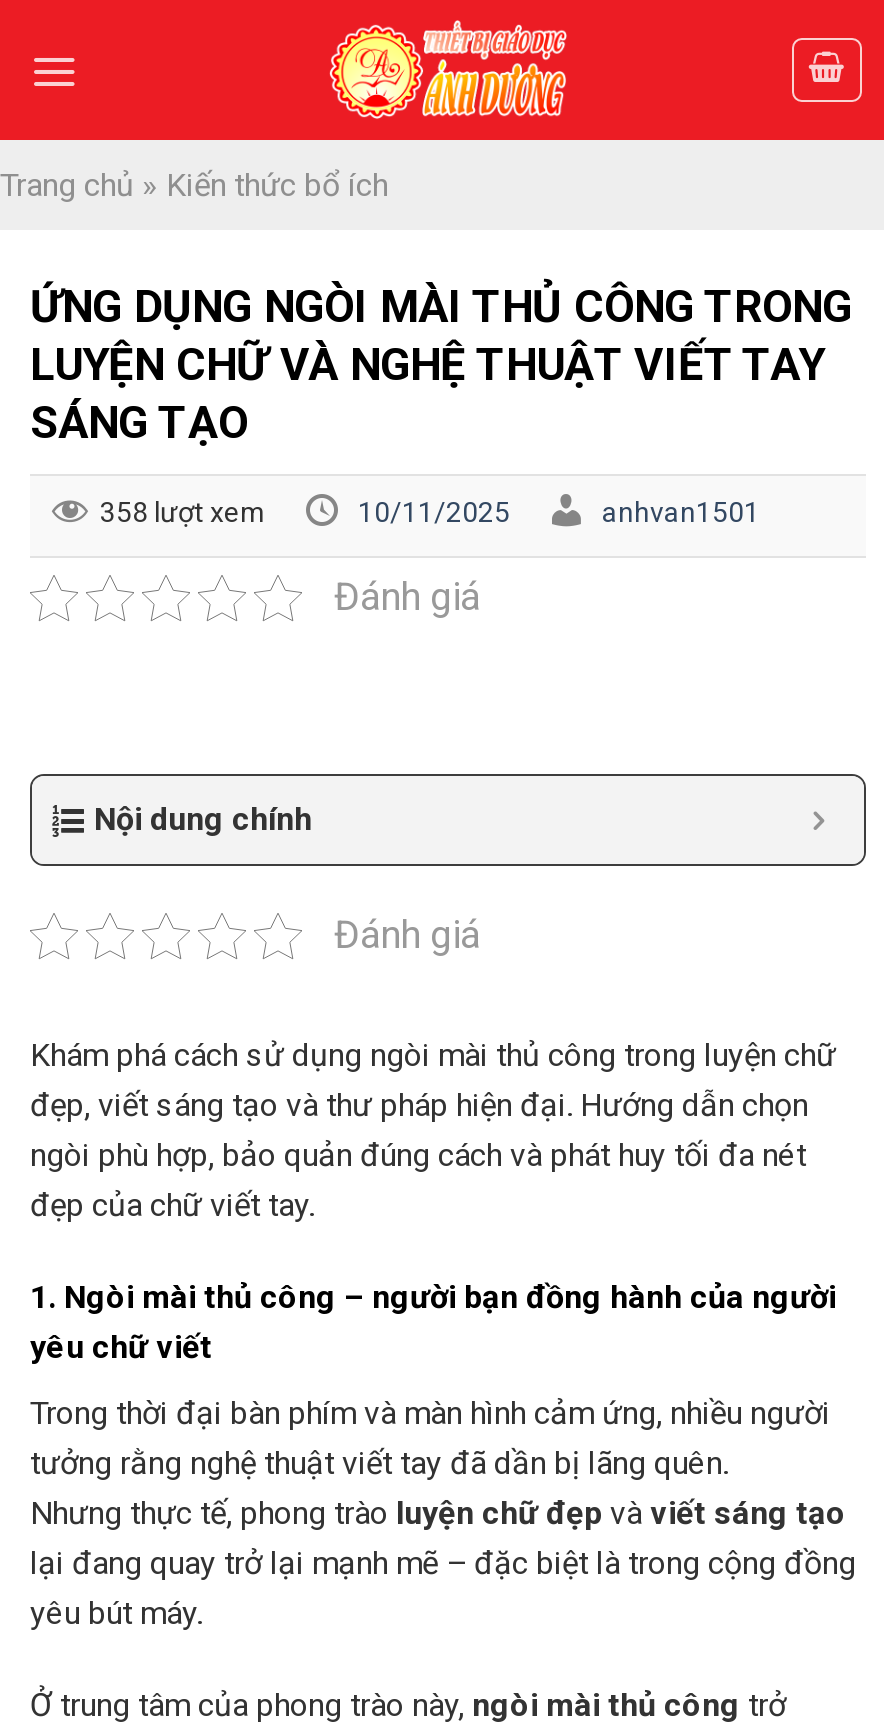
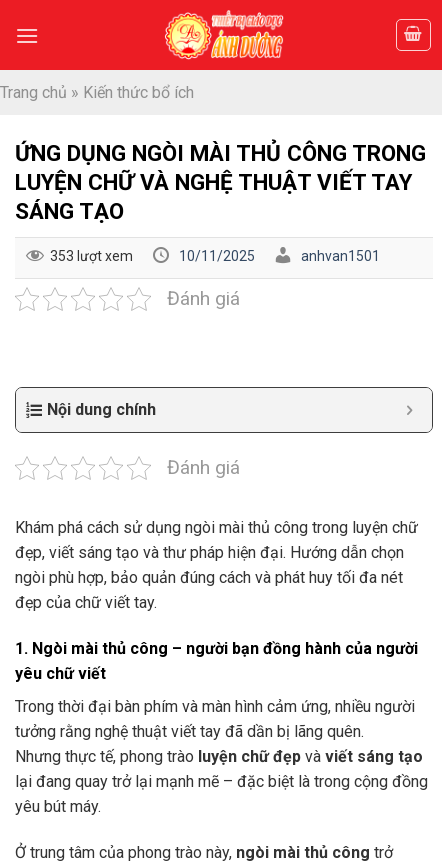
- 358 lượt xem
+ 353 lượt xem
